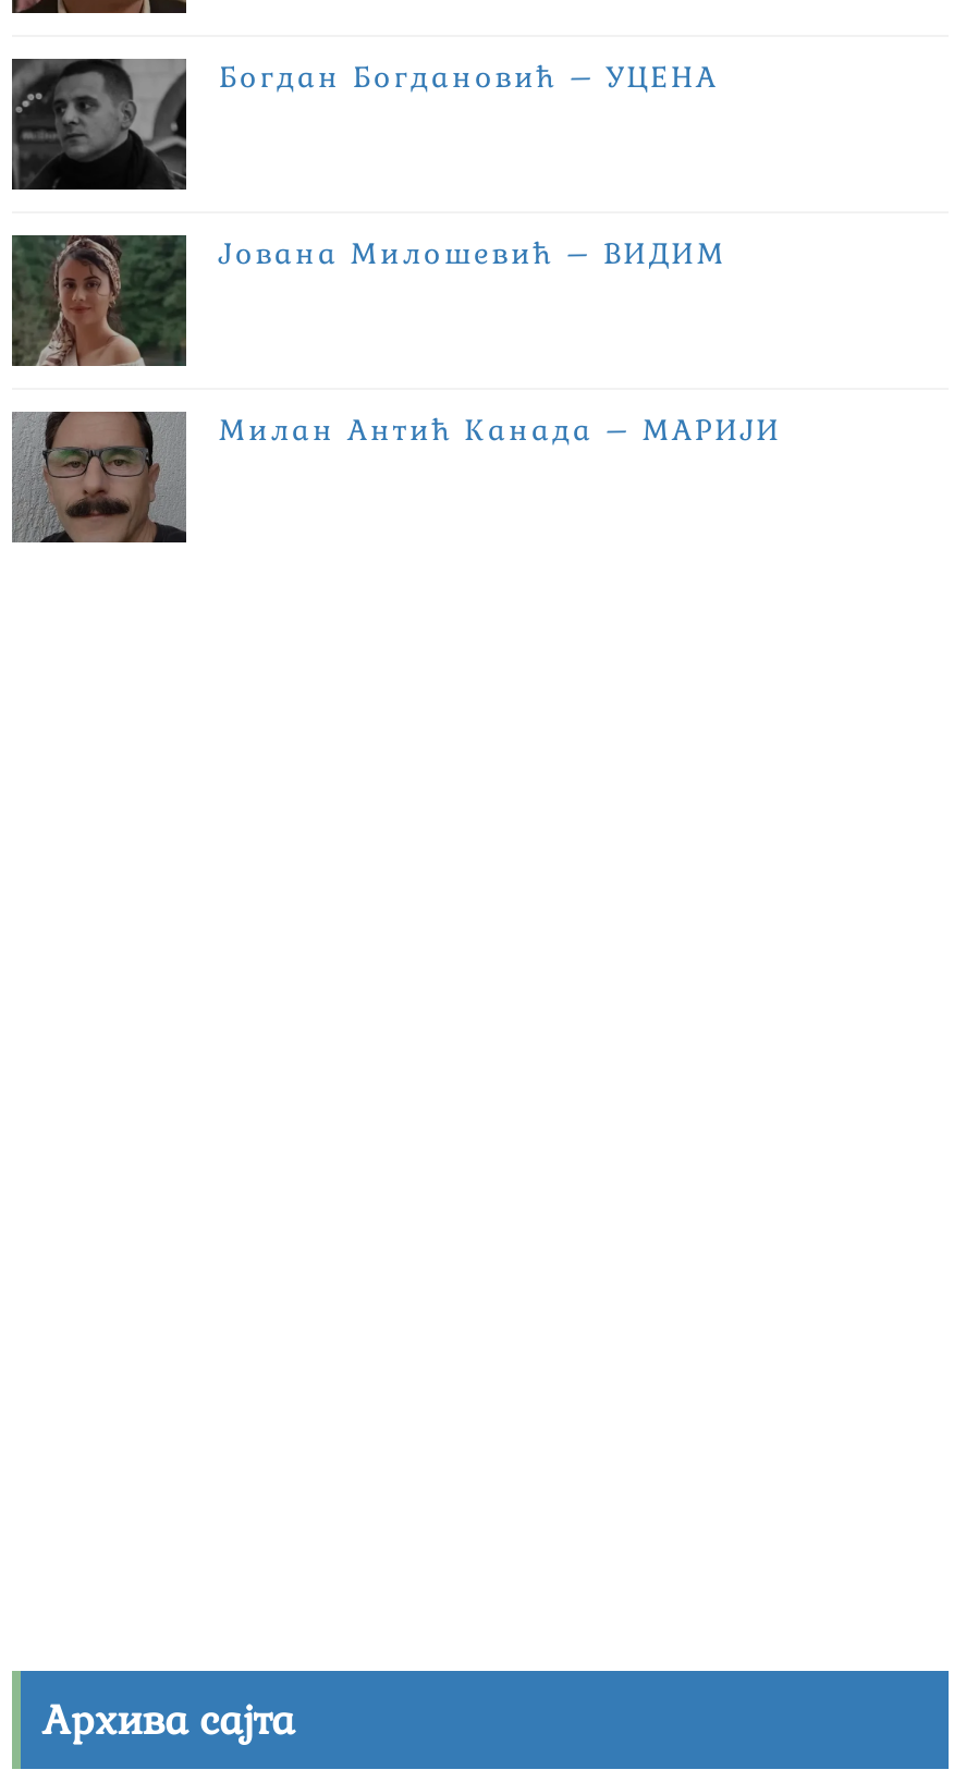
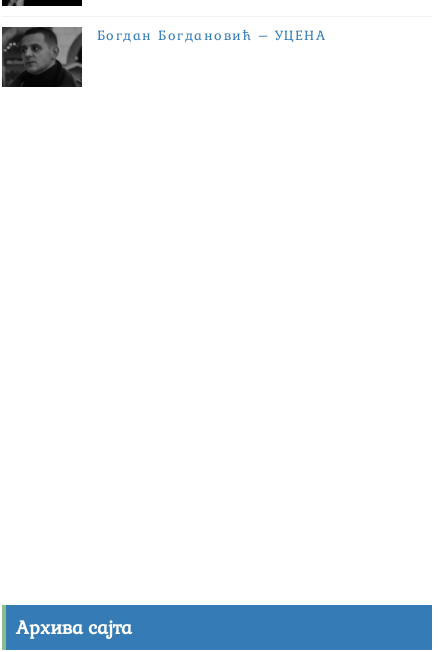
- [image]
- Јована Милошевић – ВИДИМ

- [image]
- Милан Антић Канада – МАРИЈИ
